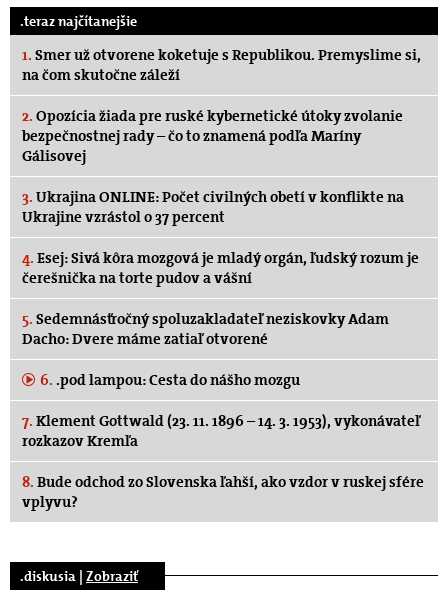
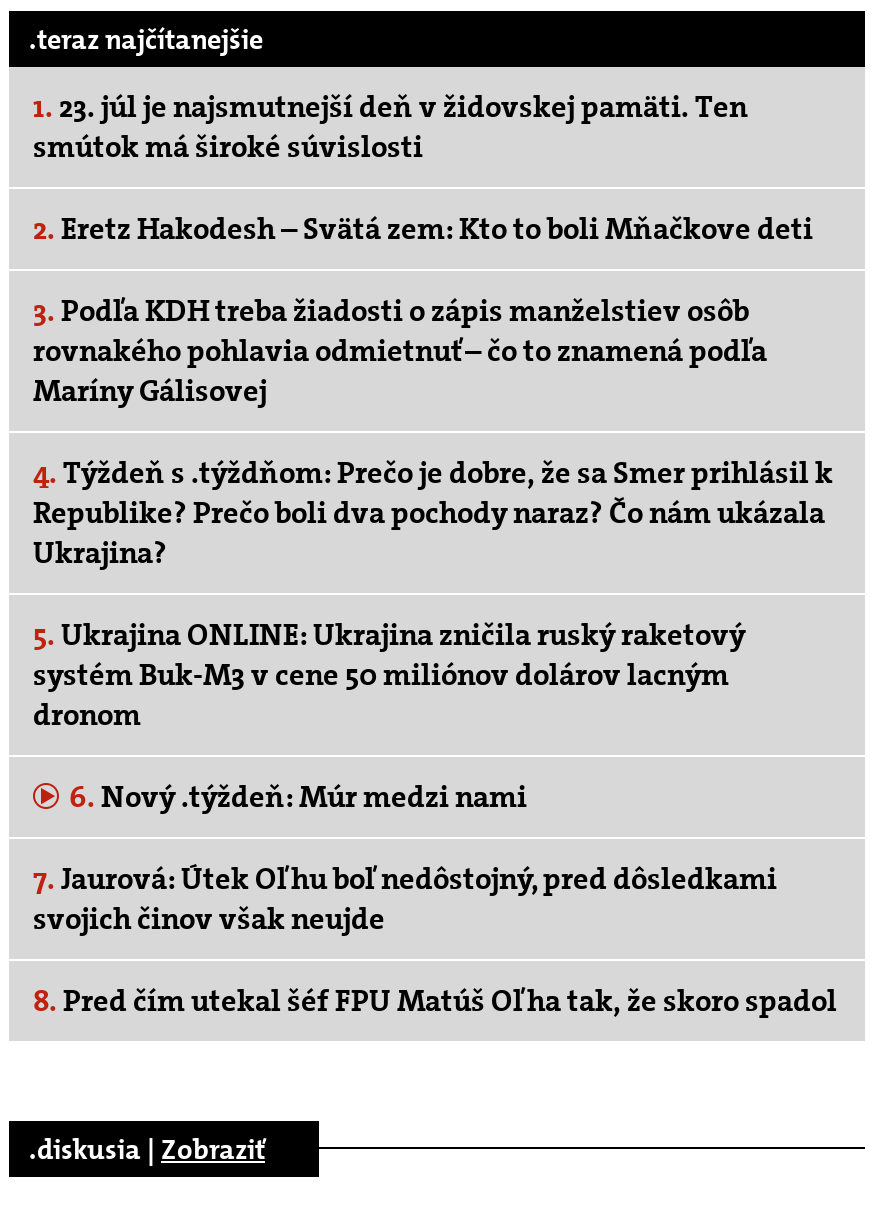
- 1. Smer už otvorene koketuje s Republikou. Premyslime si,
- na čom skutočne záleží
+ 1. 23. júl je najsmutnejší deň v židovskej pamäti. Ten
+ smútok má široké súvislosti

- 2. Opozícia žiada pre ruské kybernetické útoky zvolanie
- bezpečnostnej rady – čo to znamená podľa Maríny
- Gálisovej
+ 2. Eretz Hakodesh – Svätá zem: Kto to boli Mňačkove deti

- 3. Ukrajina ONLINE: Počet civilných obetí v konflikte na
- Ukrajine vzrástol o 37 percent
+ 3. Podľa KDH treba žiadosti o zápis manželstiev osôb
+ rovnakého pohlavia odmietnuť – čo to znamená podľa
+ Maríny Gálisovej

- 4. Esej: Sivá kôra mozgová je mladý orgán, ľudský rozum je
- čerešnička na torte pudov a vášní
+ 4. Týždeň s .týždňom: Prečo je dobre, že sa Smer prihlásil k
+ Republike? Prečo boli dva pochody naraz? Čo nám ukázala
+ Ukrajina?

- 5. Sedemnásťročný spoluzakladateľ neziskovky Adam
- Dacho: Dvere máme zatiaľ otvorené
+ 5. Ukrajina ONLINE: Ukrajina zničila ruský raketový
+ systém Buk-M3 v cene 50 miliónov dolárov lacným
+ dronom

- 6..pod lampou: Cesta do nášho mozgu
+ 6. Nový .týždeň: Múr medzi nami

- 7. Klement Gottwald (23. 11. 1896 – 14. 3. 1953), vykonávateľ
- rozkazov Kremľa
+ 7. Jaurová: Útek Oľhu boľ nedôstojný, pred dôsledkami
+ svojich činov však neujde

- 8. Bude odchod zo Slovenska ľahší, ako vzdor v ruskej sfére
- vplyvu?
+ 8. Pred čím utekal šéf FPU Matúš Oľha tak, že skoro spadol
